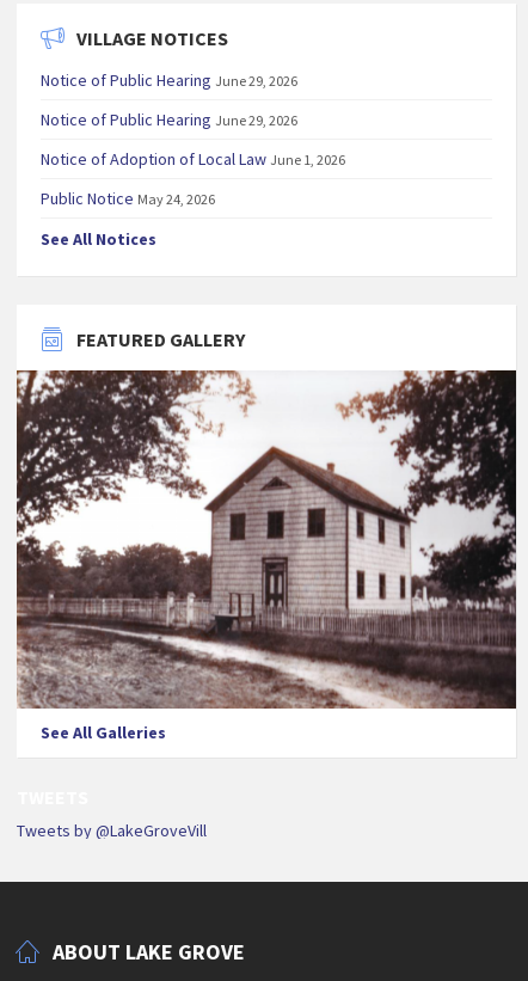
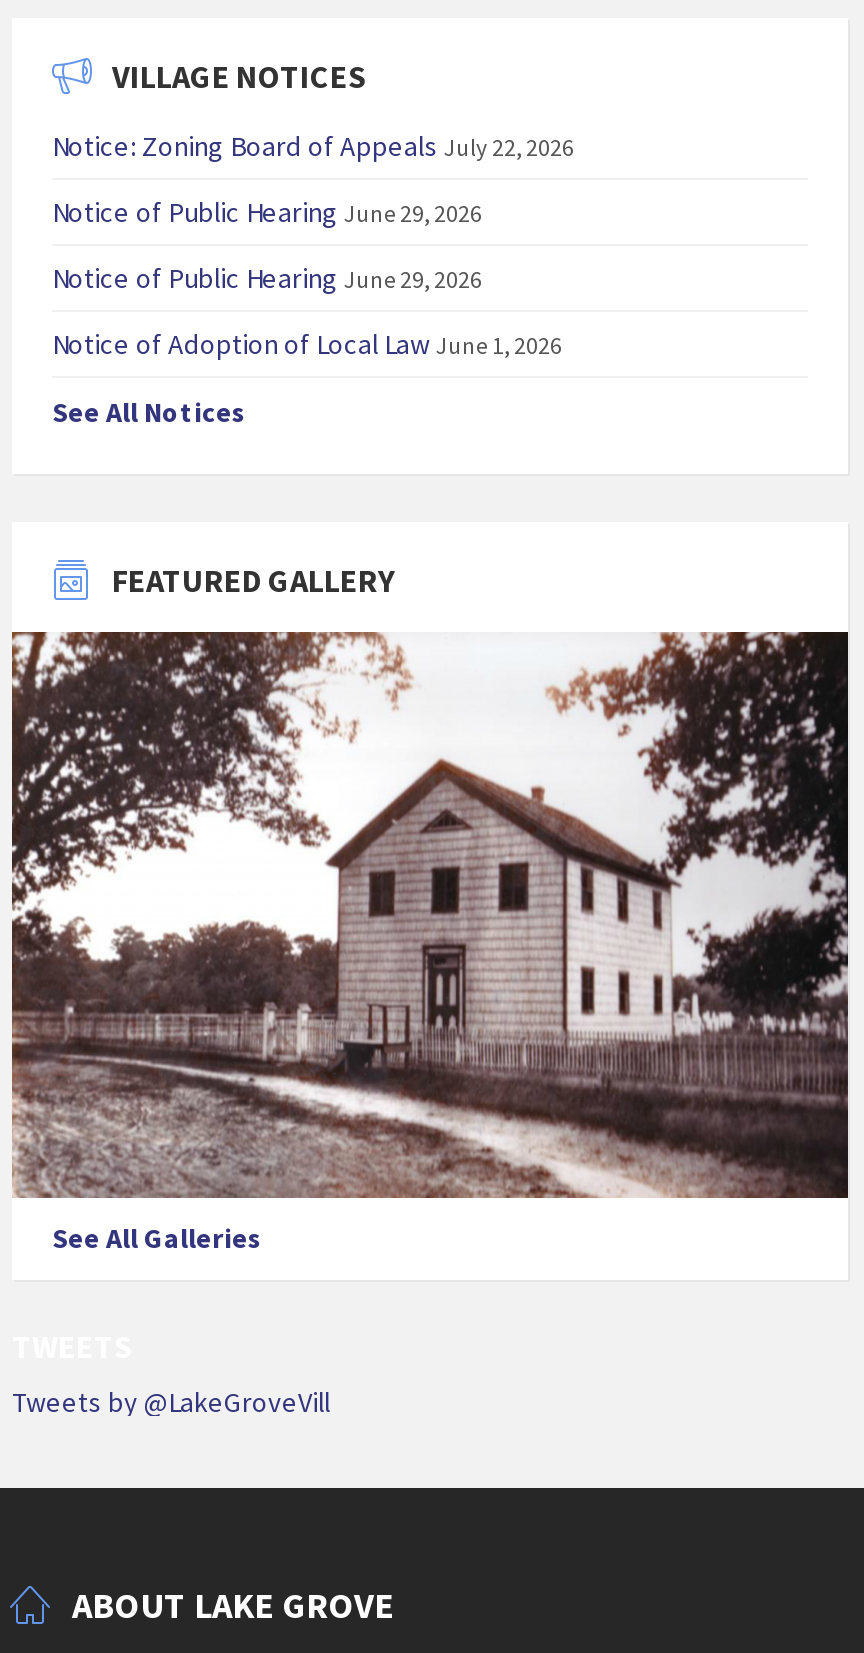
+ Notice: Zoning Board of Appeals July 22, 2026

moved down: Notice of Public Hearing June 29, 2026 | Notice of Public Hearing June 29, 2026 | Notice of Adoption of Local Law June 1, 2026

- Public Notice May 24, 2026
